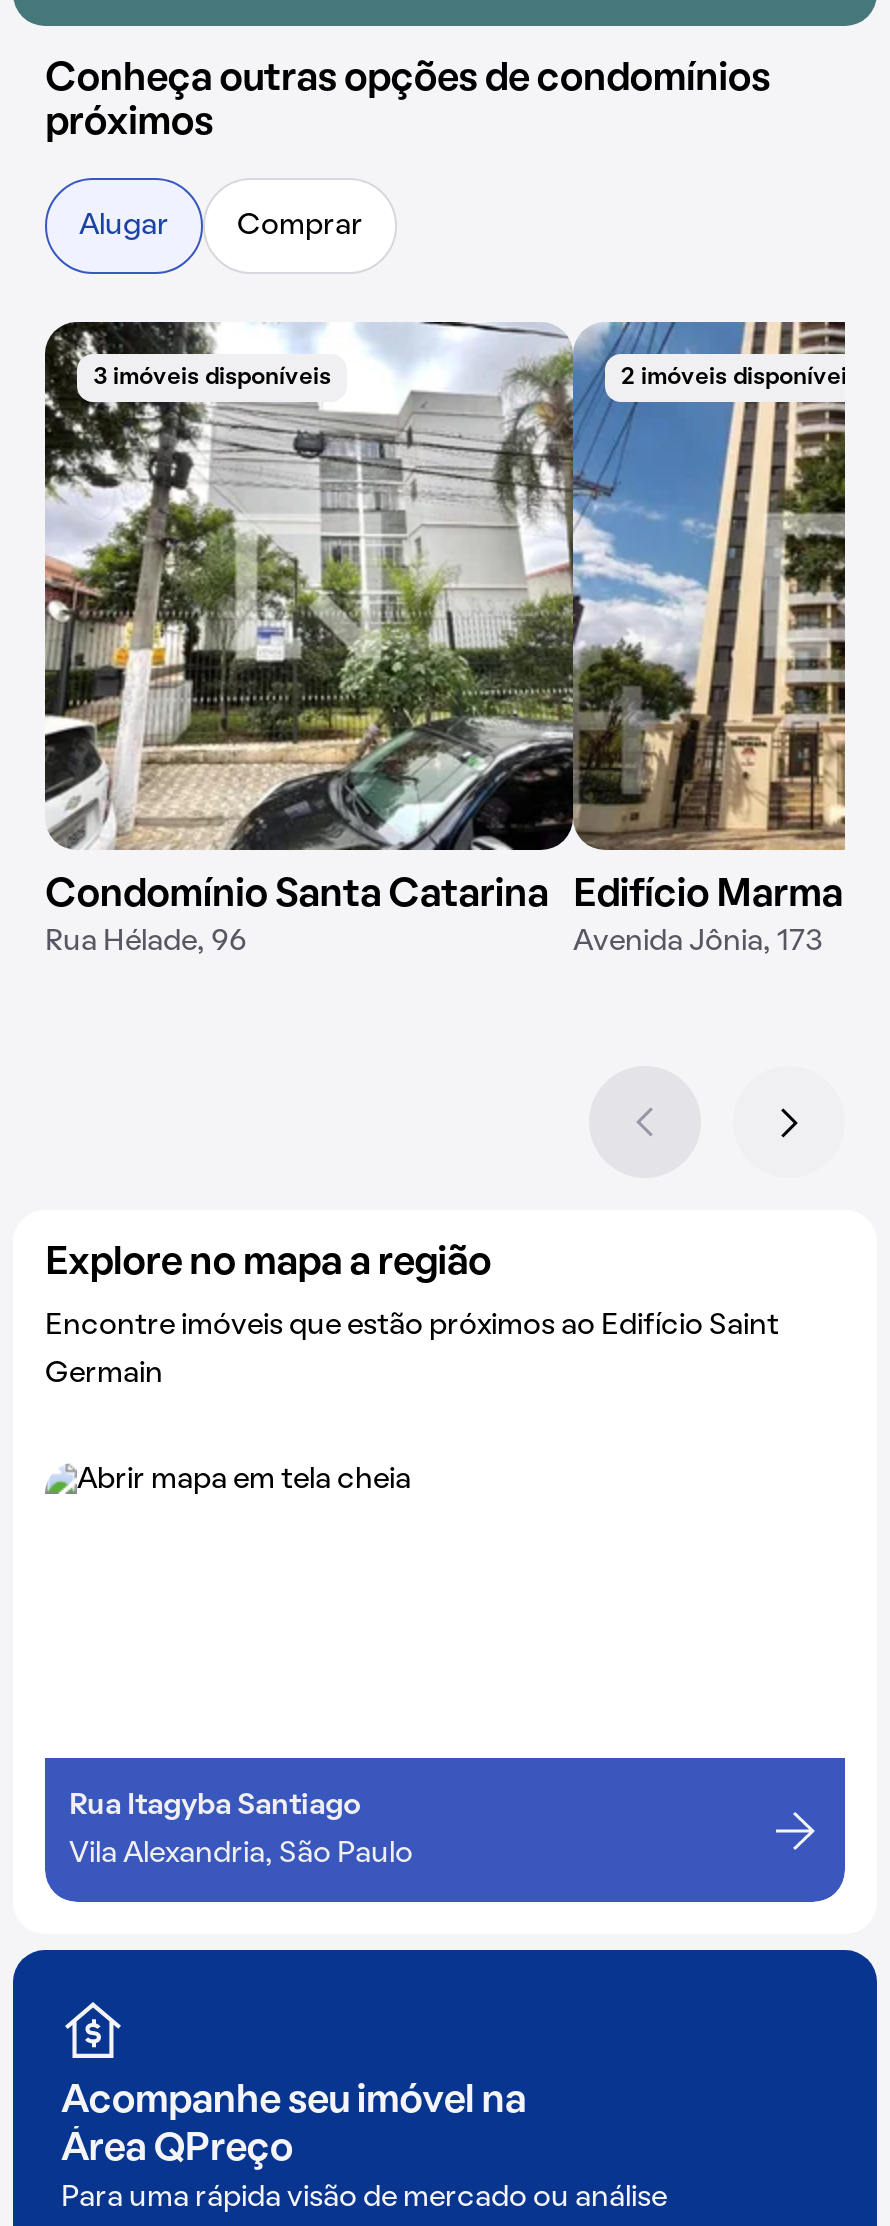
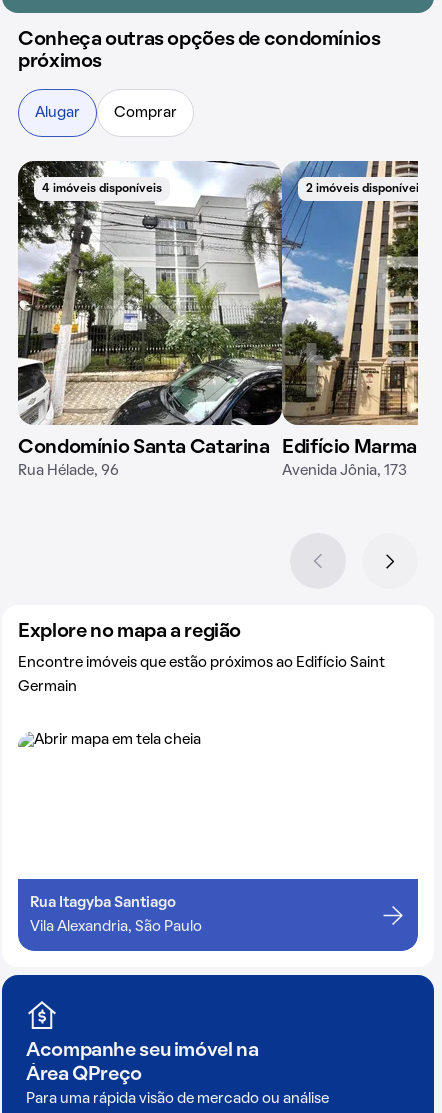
- 3 imóveis disponíveis
+ 4 imóveis disponíveis
